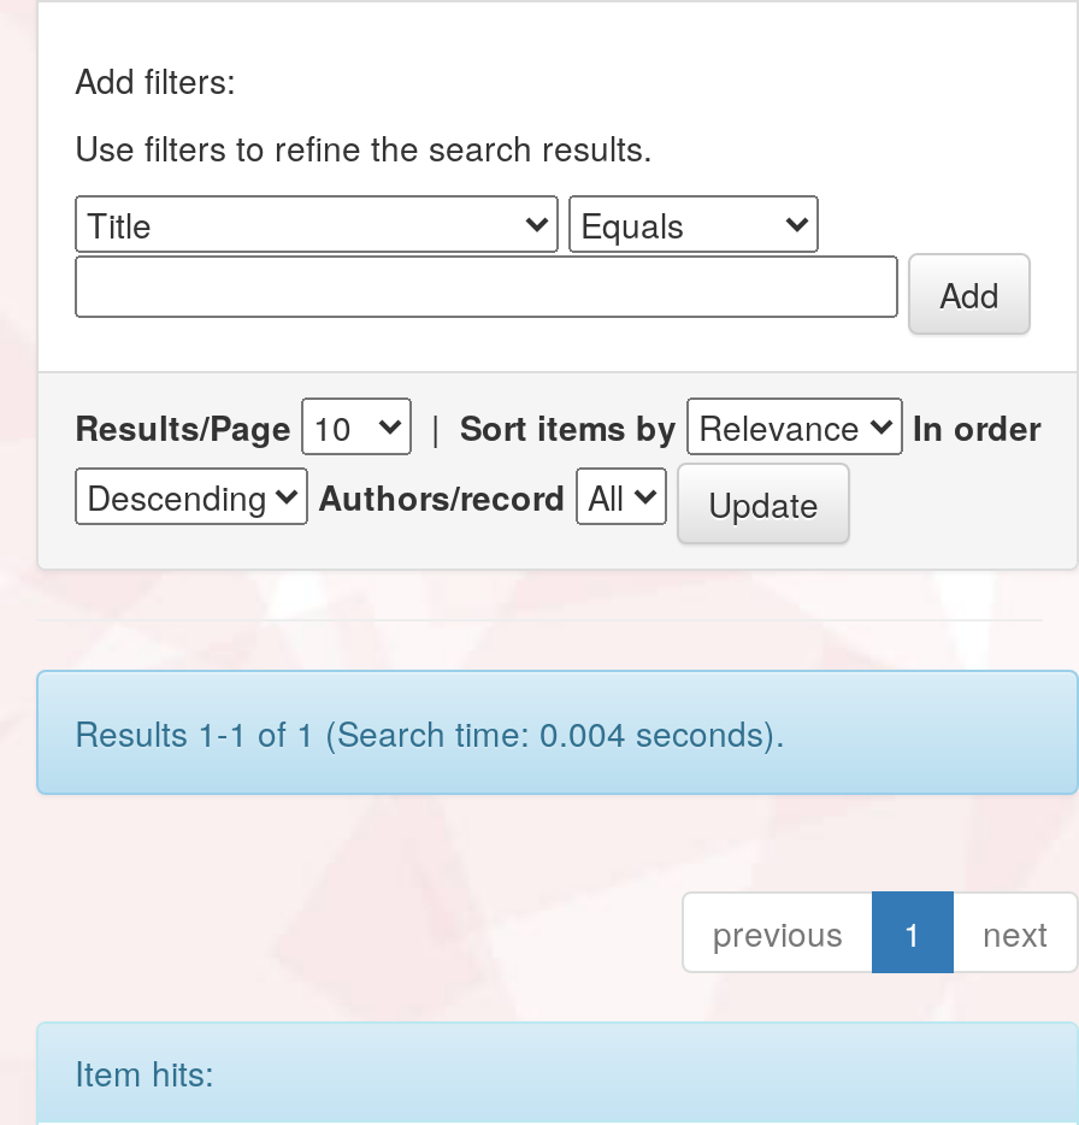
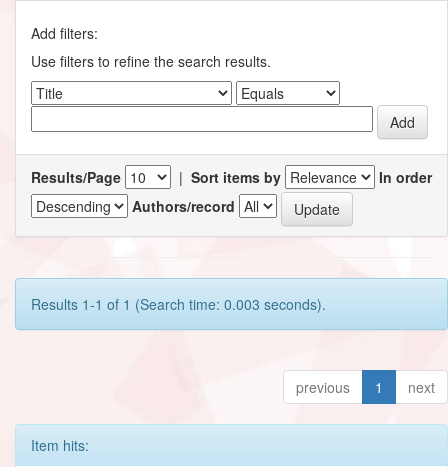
- Results 1-1 of 1 (Search time: 0.004 seconds).
+ Results 1-1 of 1 (Search time: 0.003 seconds).
